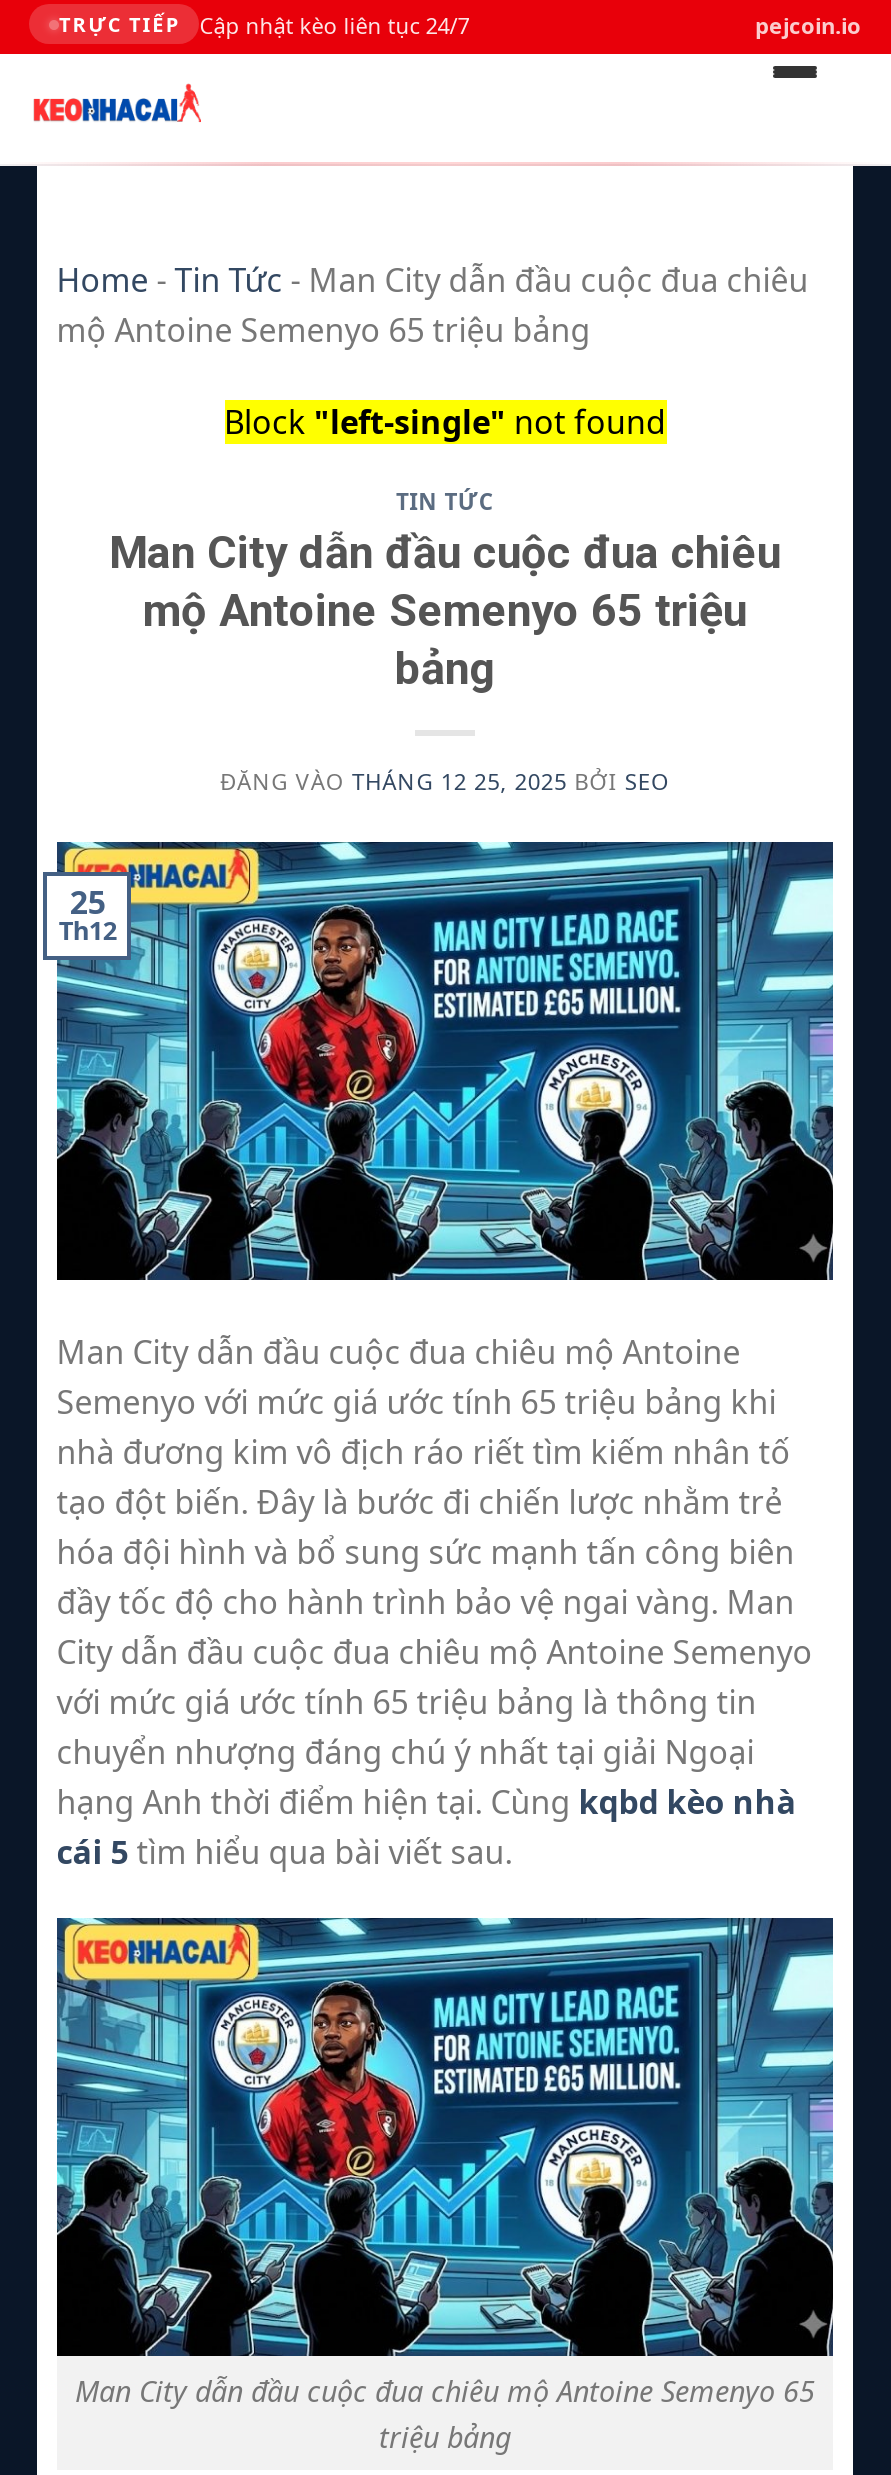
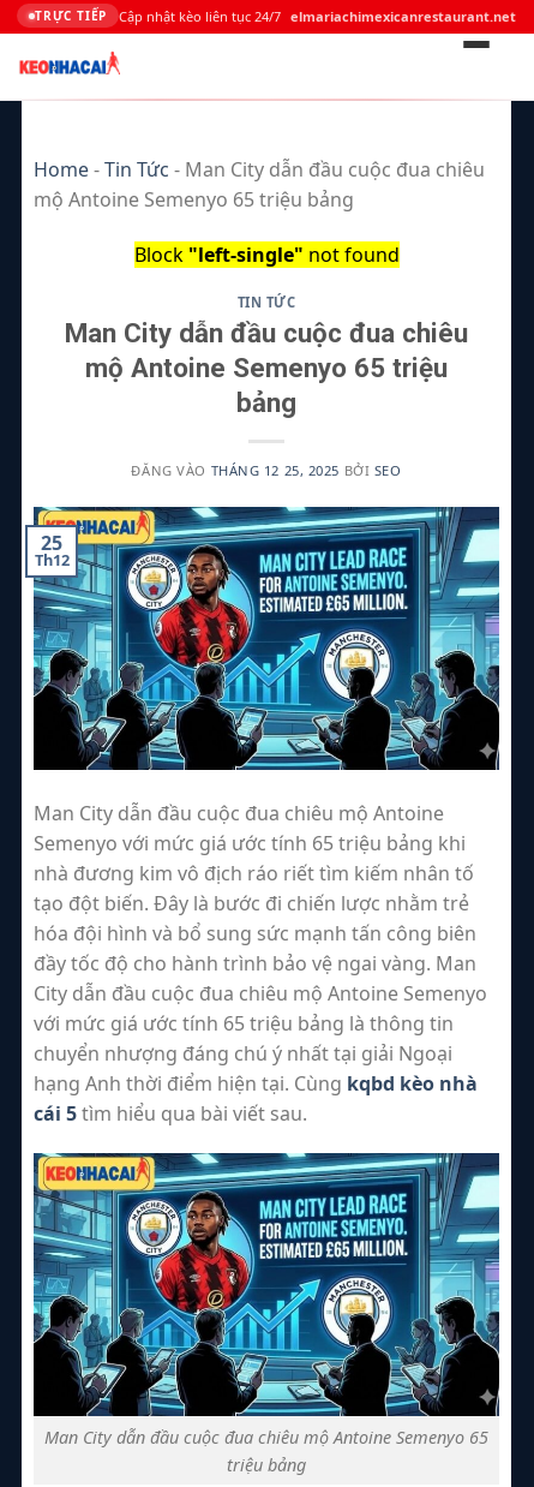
- Cập nhật kèo liên tục 24/7
- pejcoin.io
+ Cập nhật kèo liên tục 24/7 elmariachimexicanrestaurant.net
